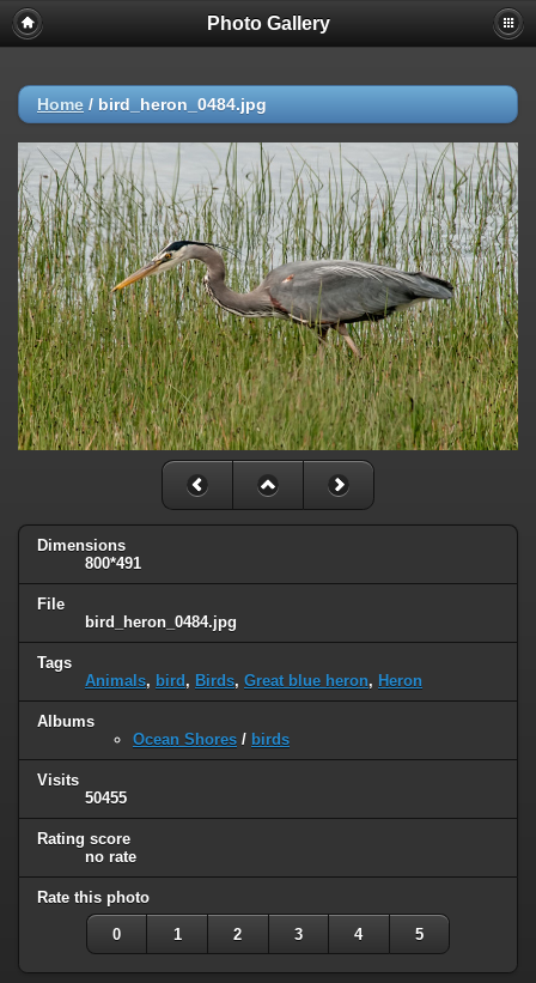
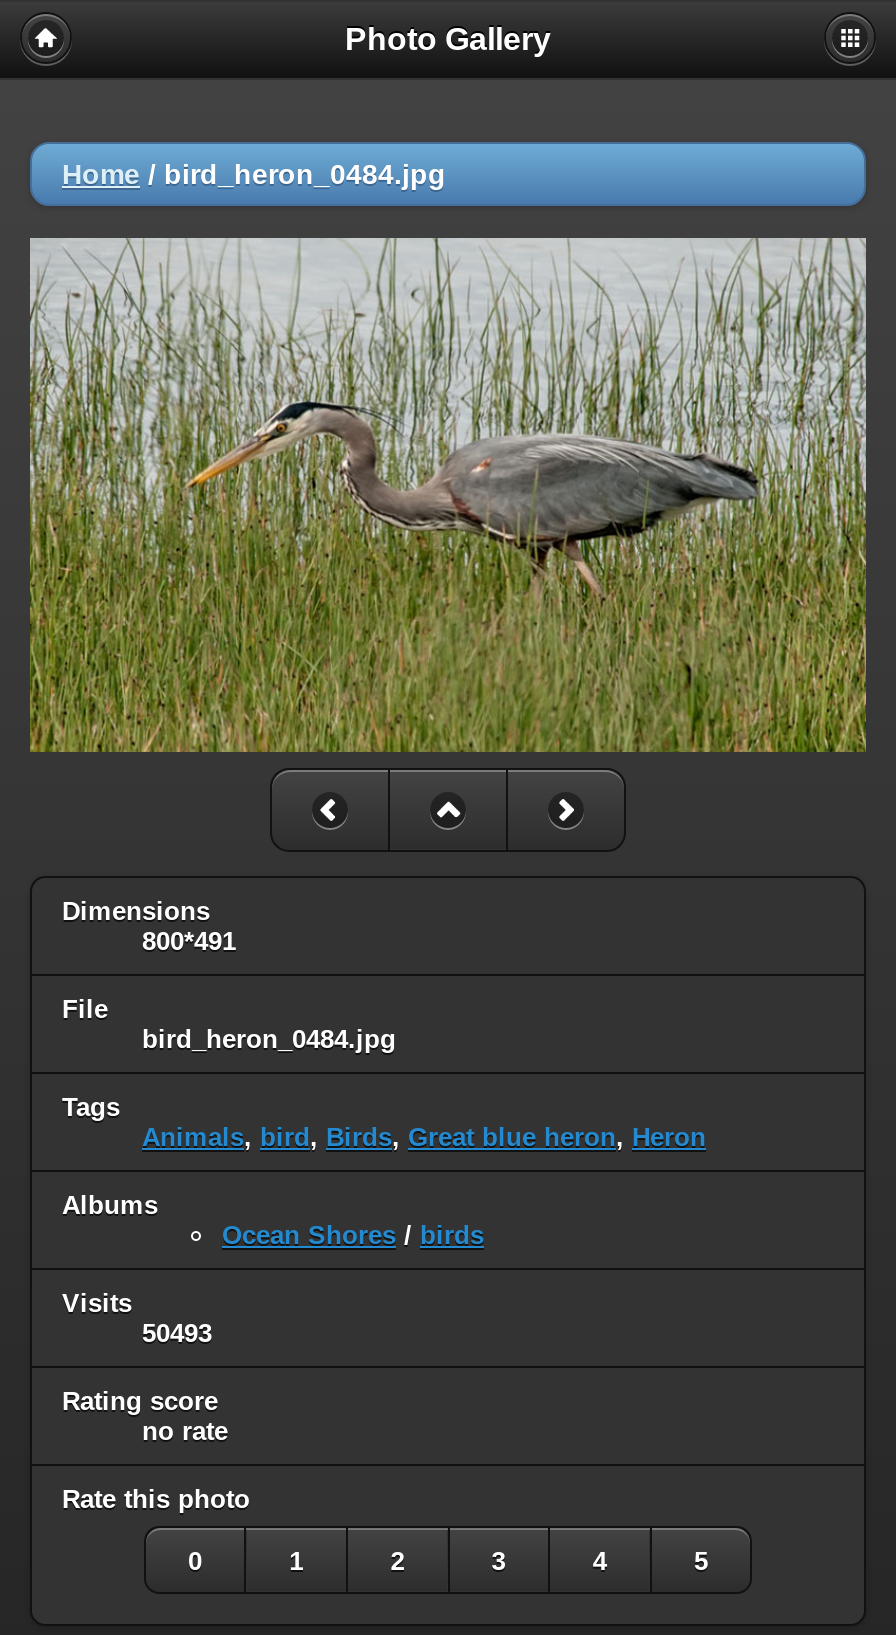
- 50455
+ 50493
